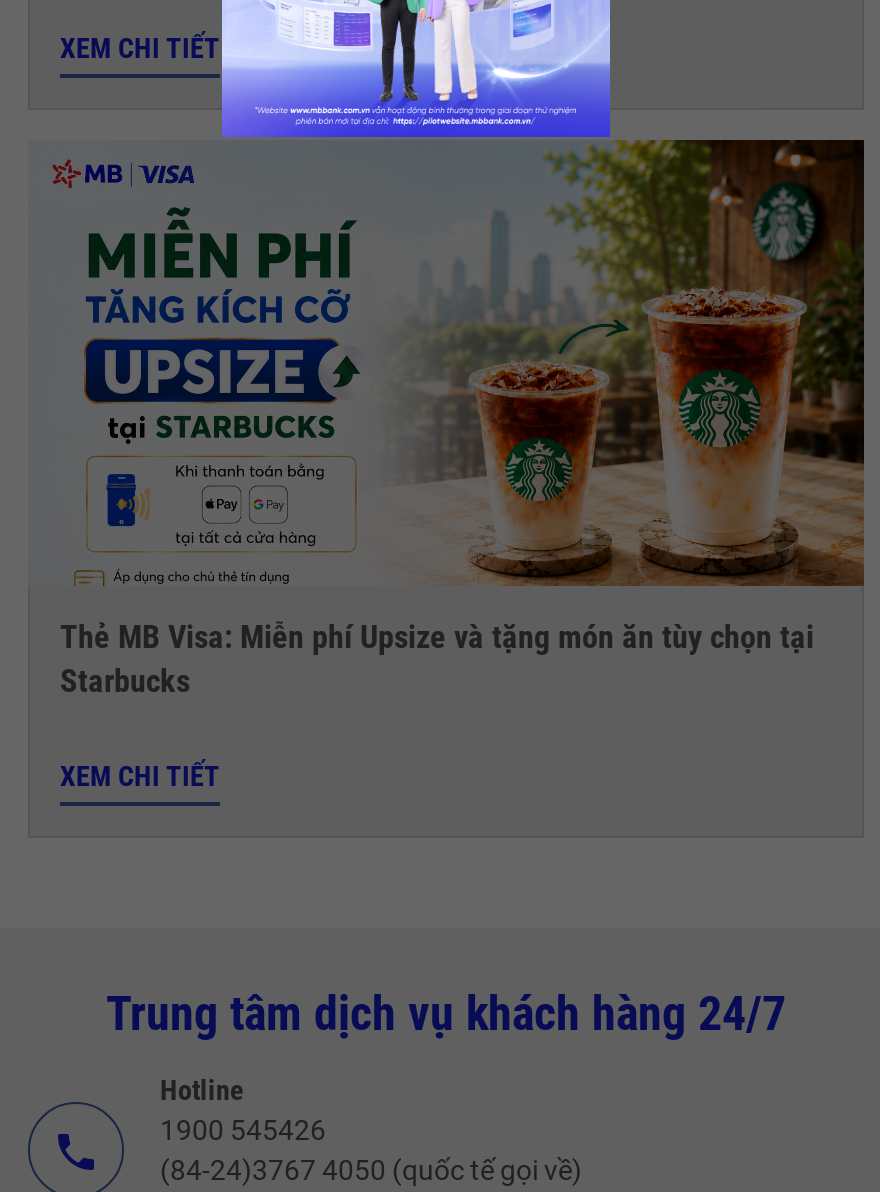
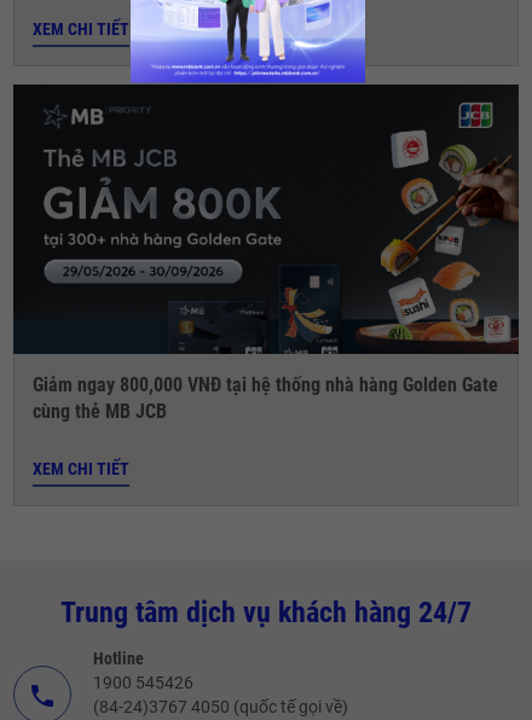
- [image]
- Thẻ MB Visa: Miễn phí Upsize và tặng món ăn tùy chọn tại
- Starbucks
+ [image]
+ Giảm ngay 800,000 VNĐ tại hệ thống nhà hàng Golden Gate
+ cùng thẻ MB JCB
